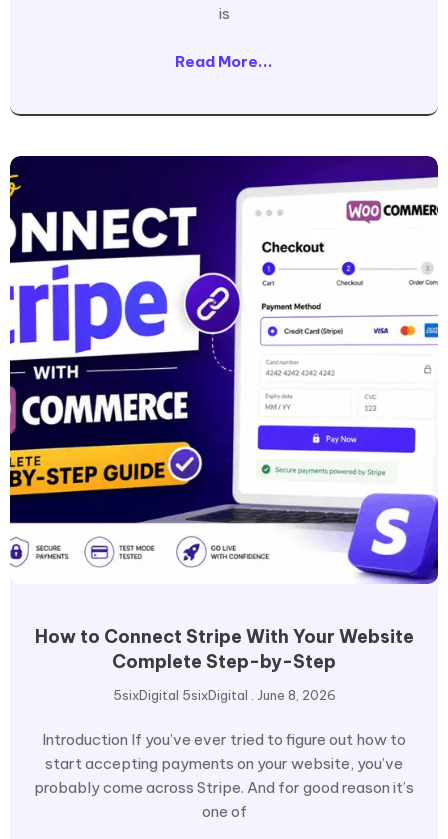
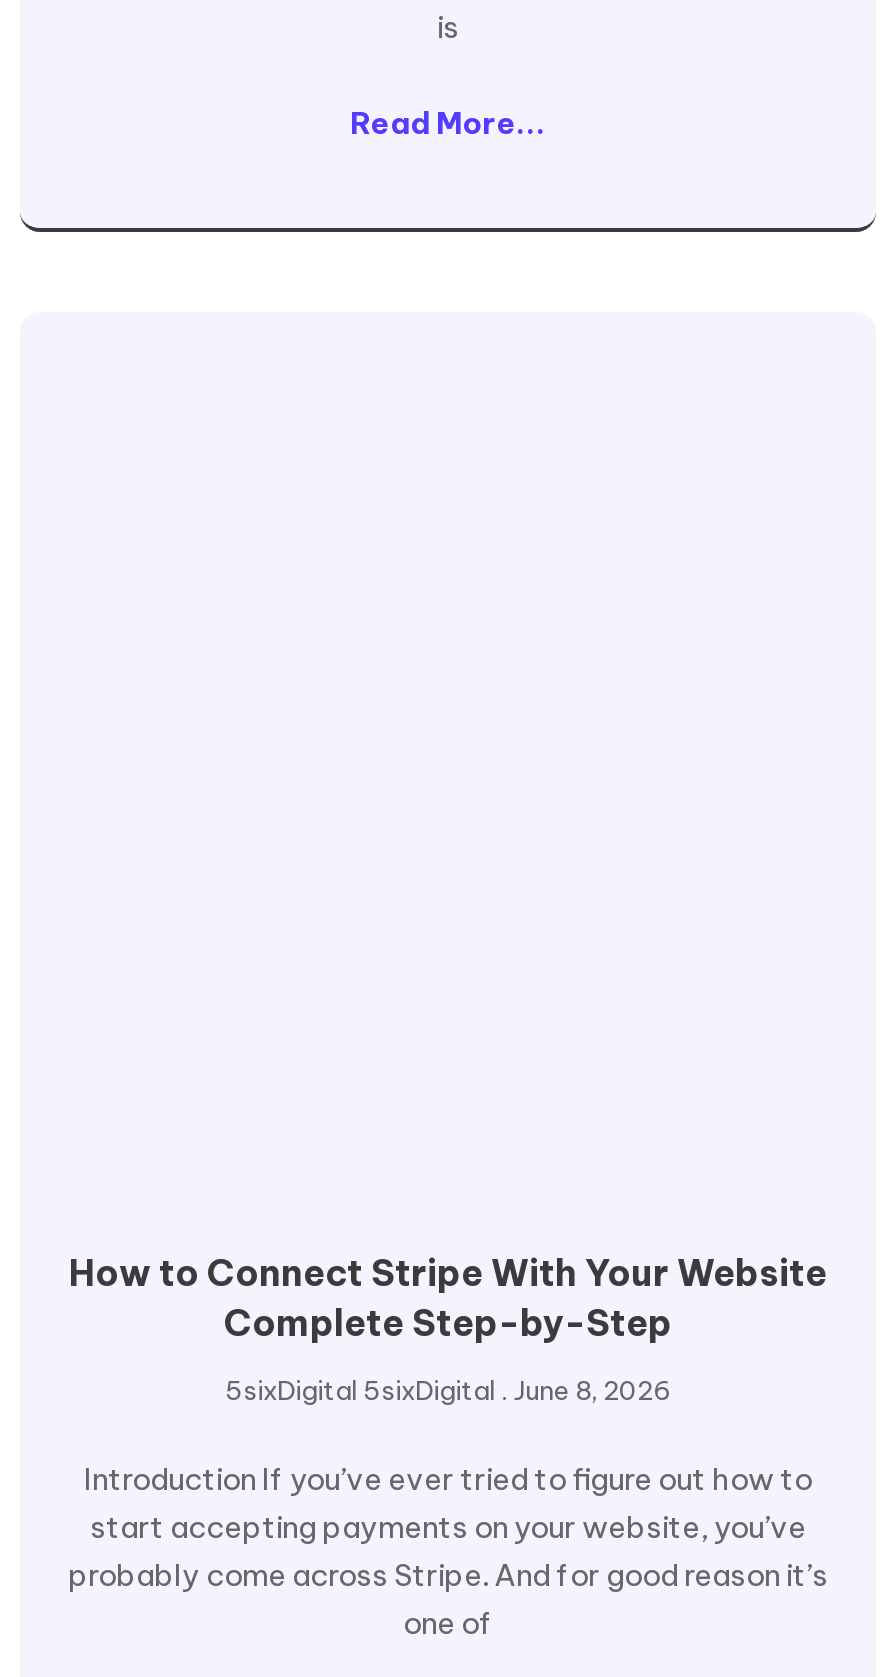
- [image]
